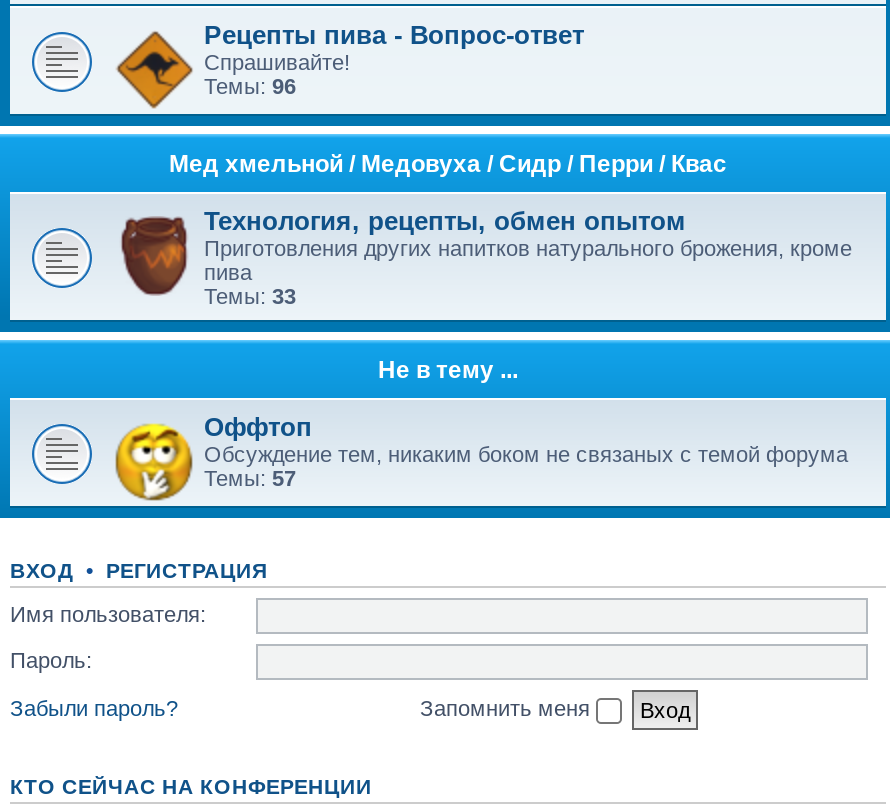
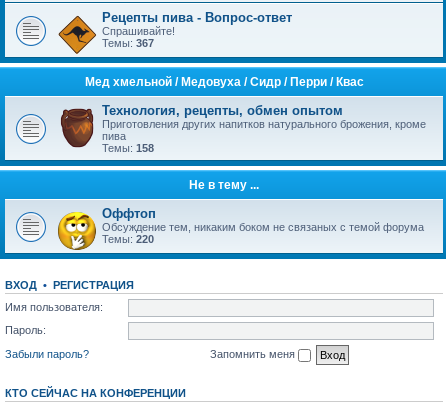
- Темы: 96
+ Темы: 367

- Темы: 33
+ Темы: 158

- Темы: 57
+ Темы: 220
